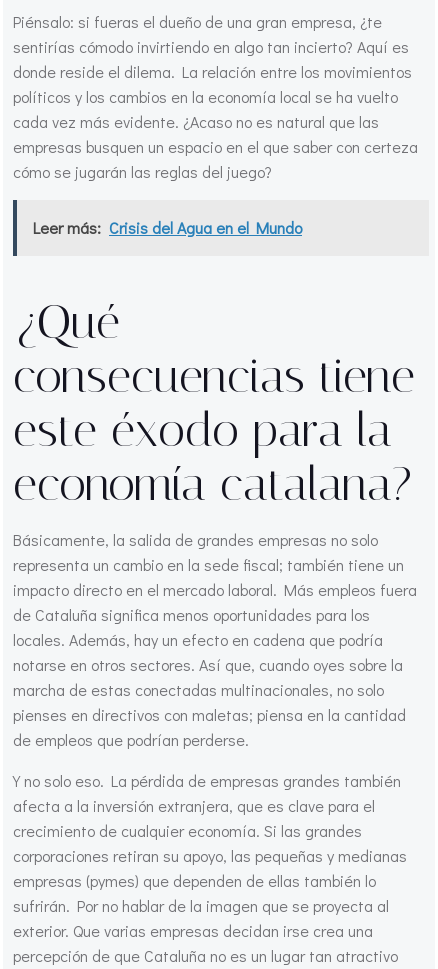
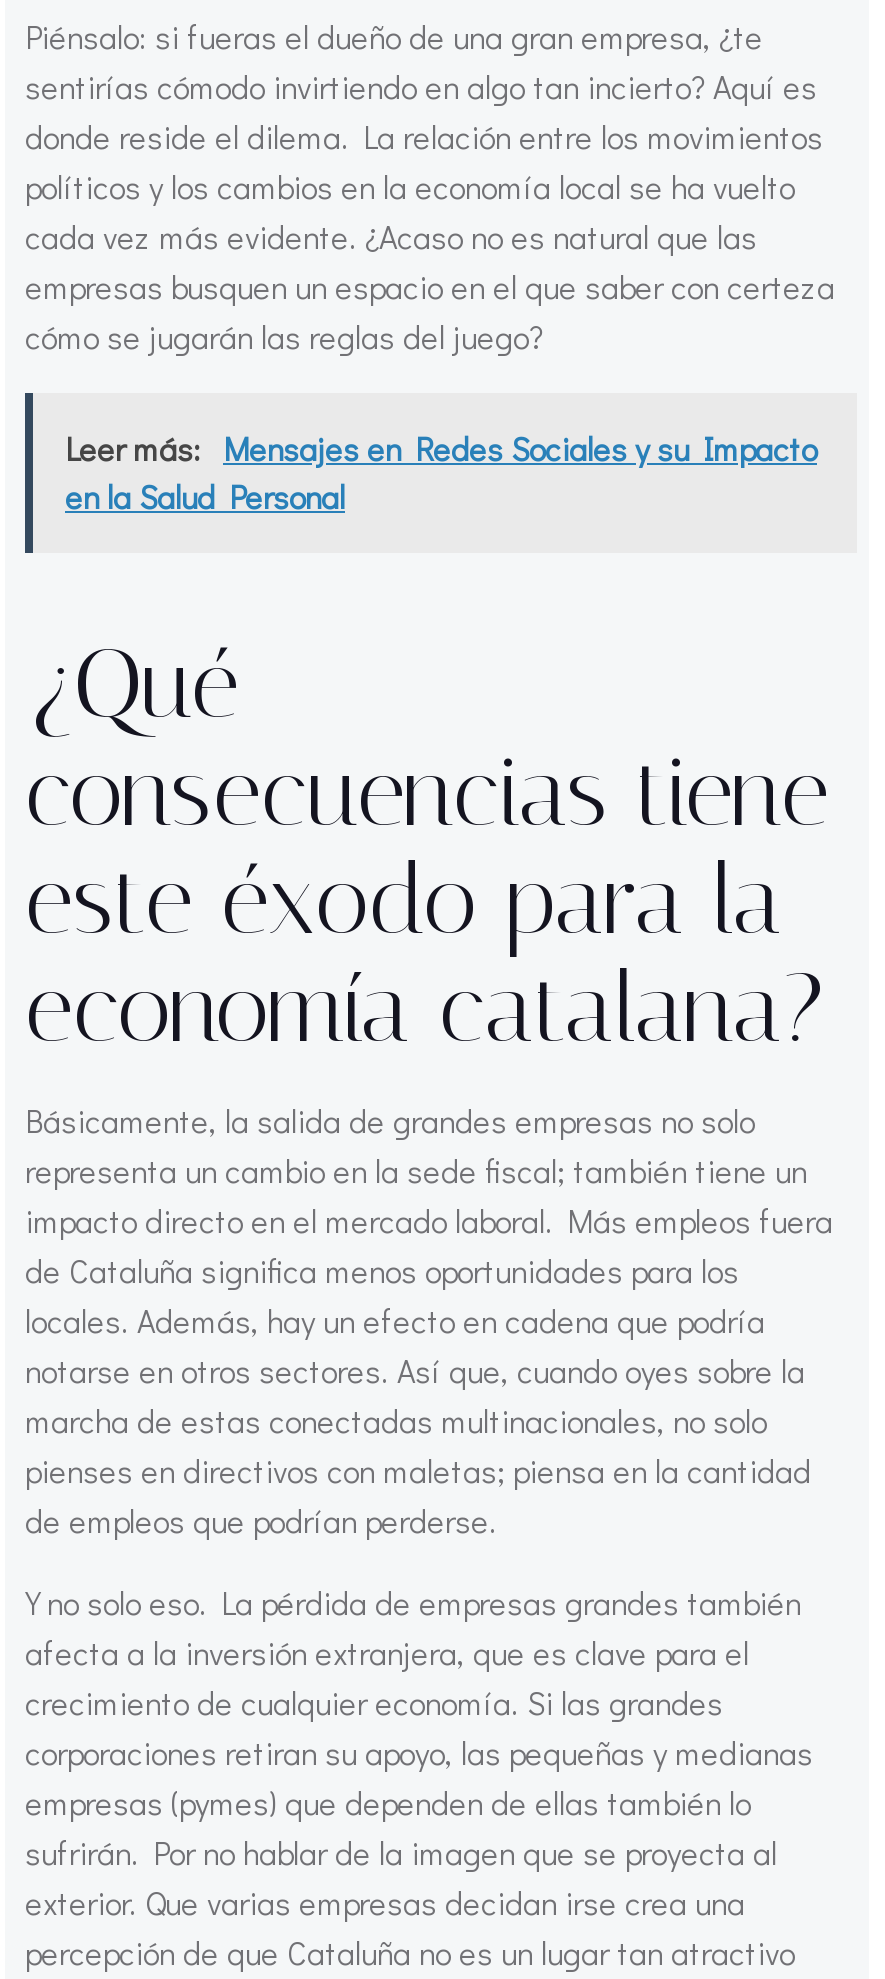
- Leer más: Crisis del Agua en el Mundo
+ Leer más: Mensajes en Redes Sociales y su Impacto
+ en la Salud Personal
